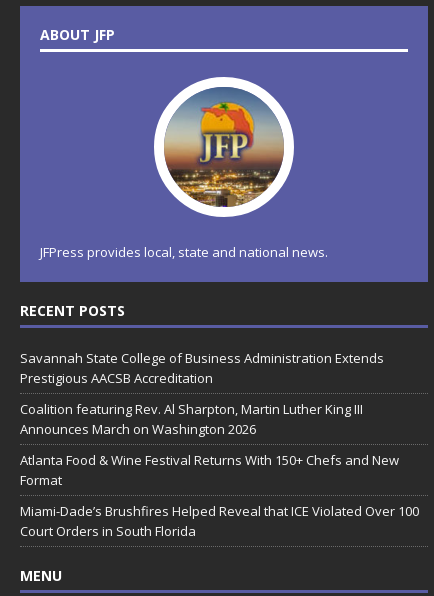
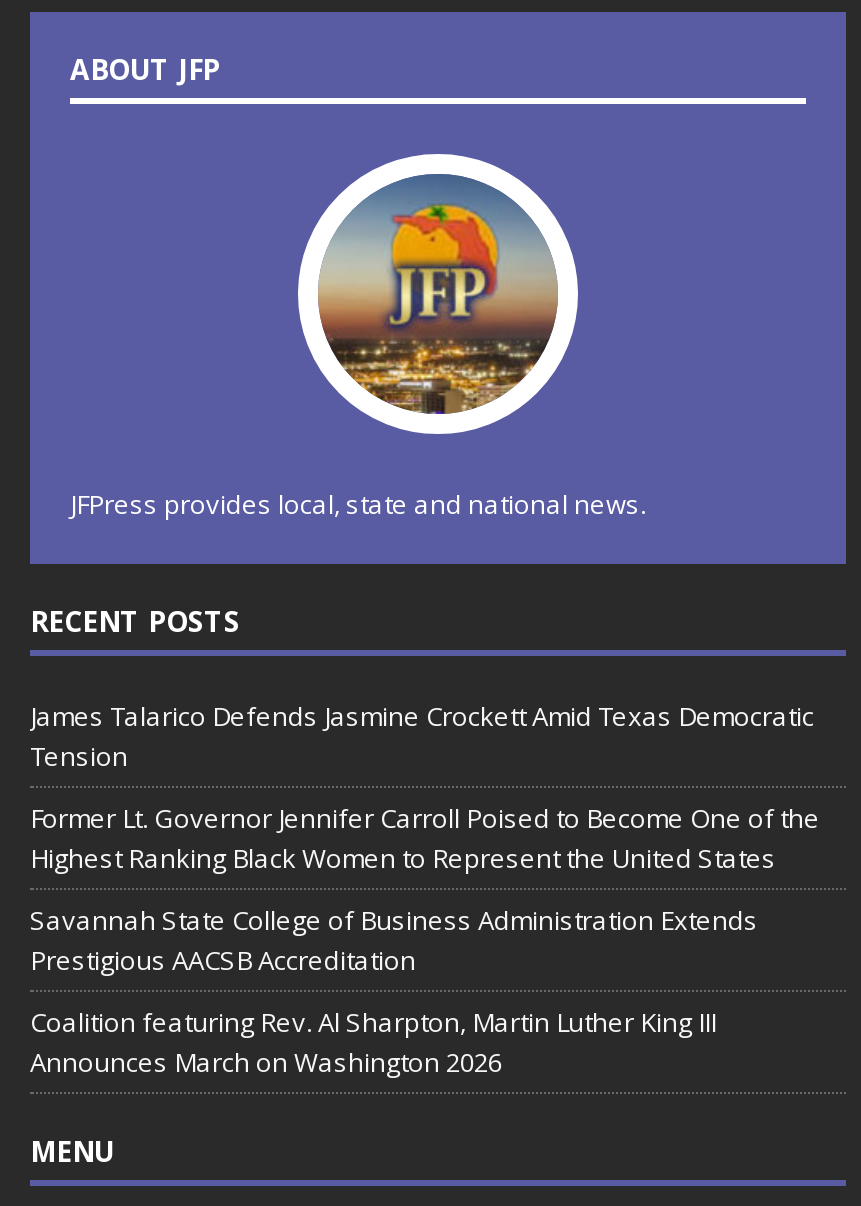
+ James Talarico Defends Jasmine Crockett Amid Texas Democratic
+ Tension
+ Former Lt. Governor Jennifer Carroll Poised to Become One of the
+ Highest Ranking Black Women to Represent the United States

moved down: Savannah State College of Business Administration Extends | Prestigious AACSB Accreditation | Coalition featuring Rev. Al Sharpton, Martin Luther King III | Announces March on Washington 2026

- Atlanta Food & Wine Festival Returns With 150+ Chefs and New
- Format
- Miami-Dade’s Brushfires Helped Reveal that ICE Violated Over 100
- Court Orders in South Florida
